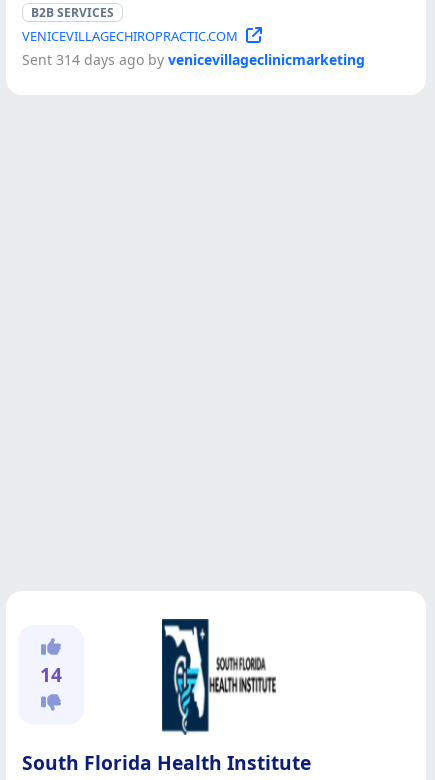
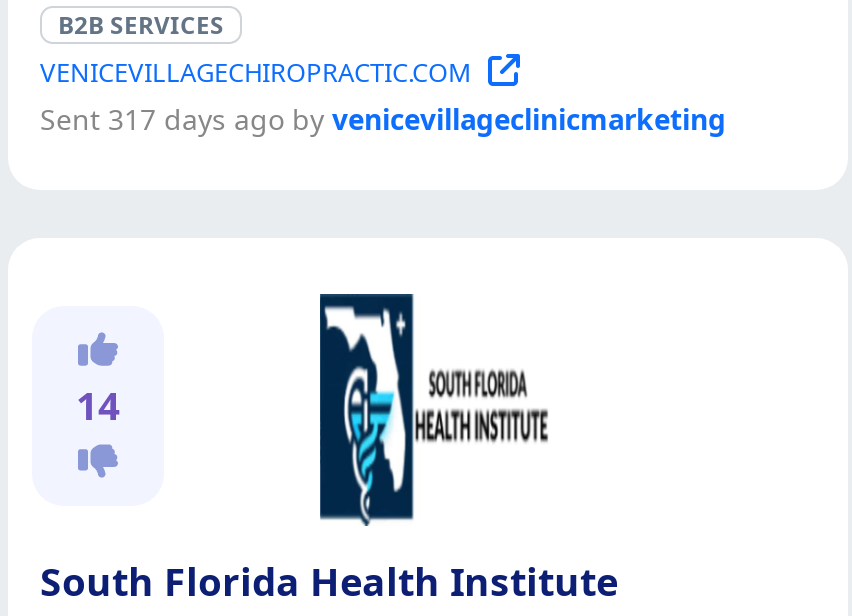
- Sent 314 days ago by venicevillageclinicmarketing
+ Sent 317 days ago by venicevillageclinicmarketing
